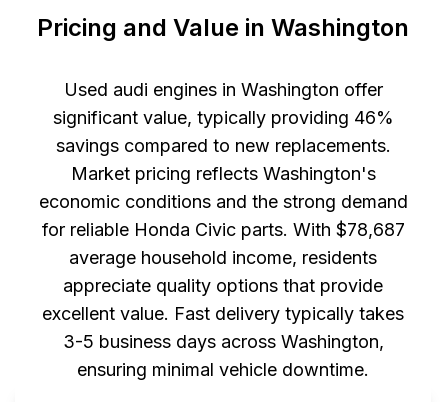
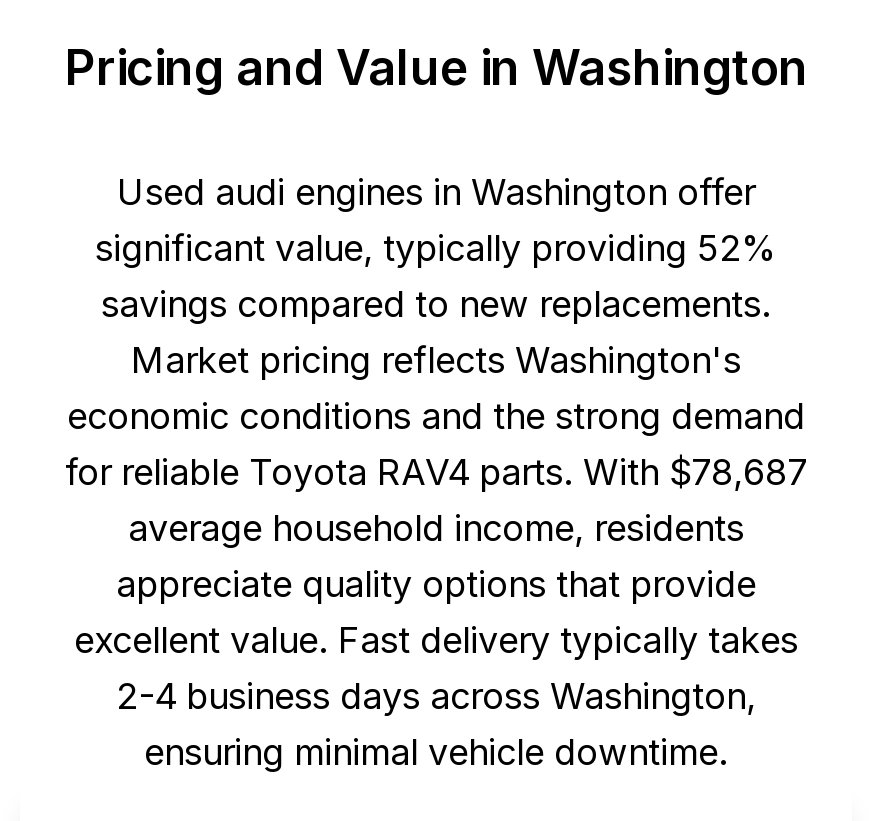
- significant value, typically providing 46%
+ significant value, typically providing 52%

- for reliable Honda Civic parts. With $78,687
+ for reliable Toyota RAV4 parts. With $78,687

- 3-5 business days across Washington,
+ 2-4 business days across Washington,
